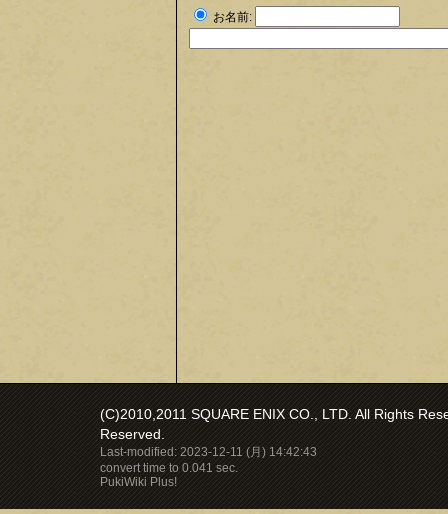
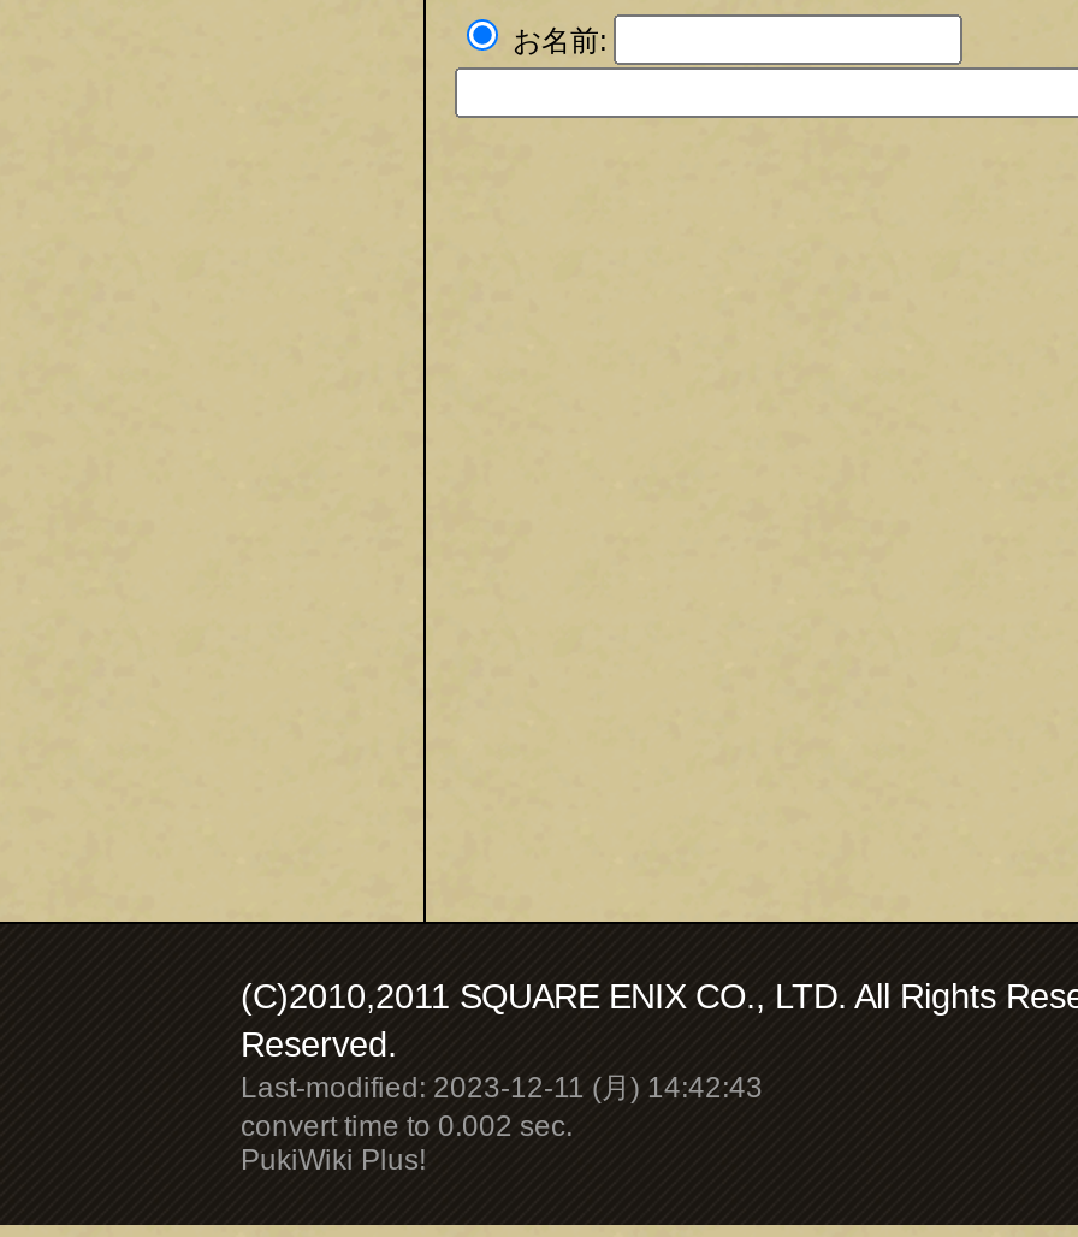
- convert time to 0.041 sec.
+ convert time to 0.002 sec.
